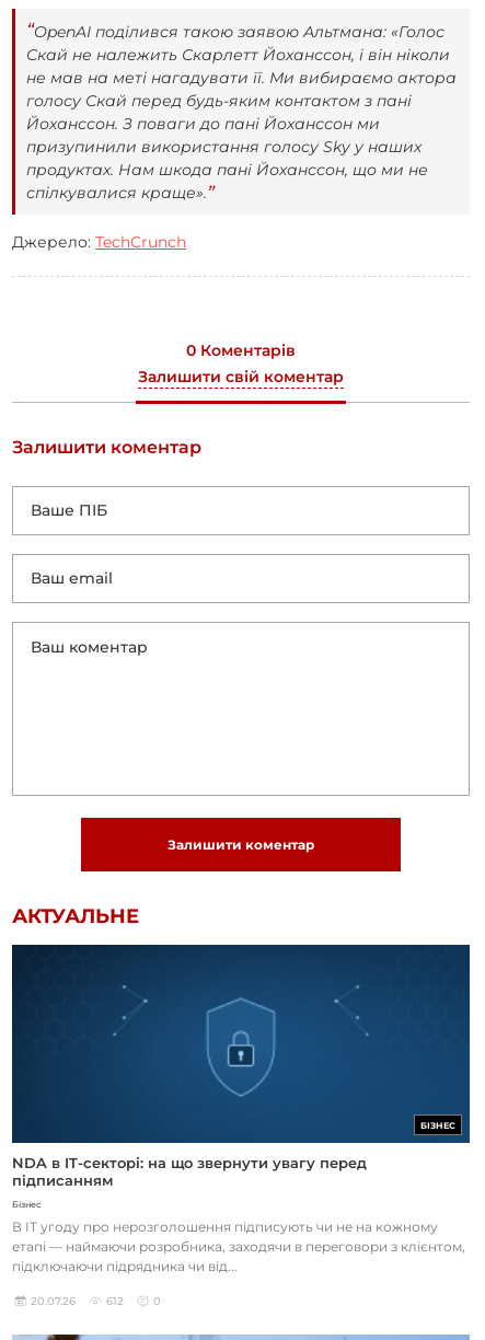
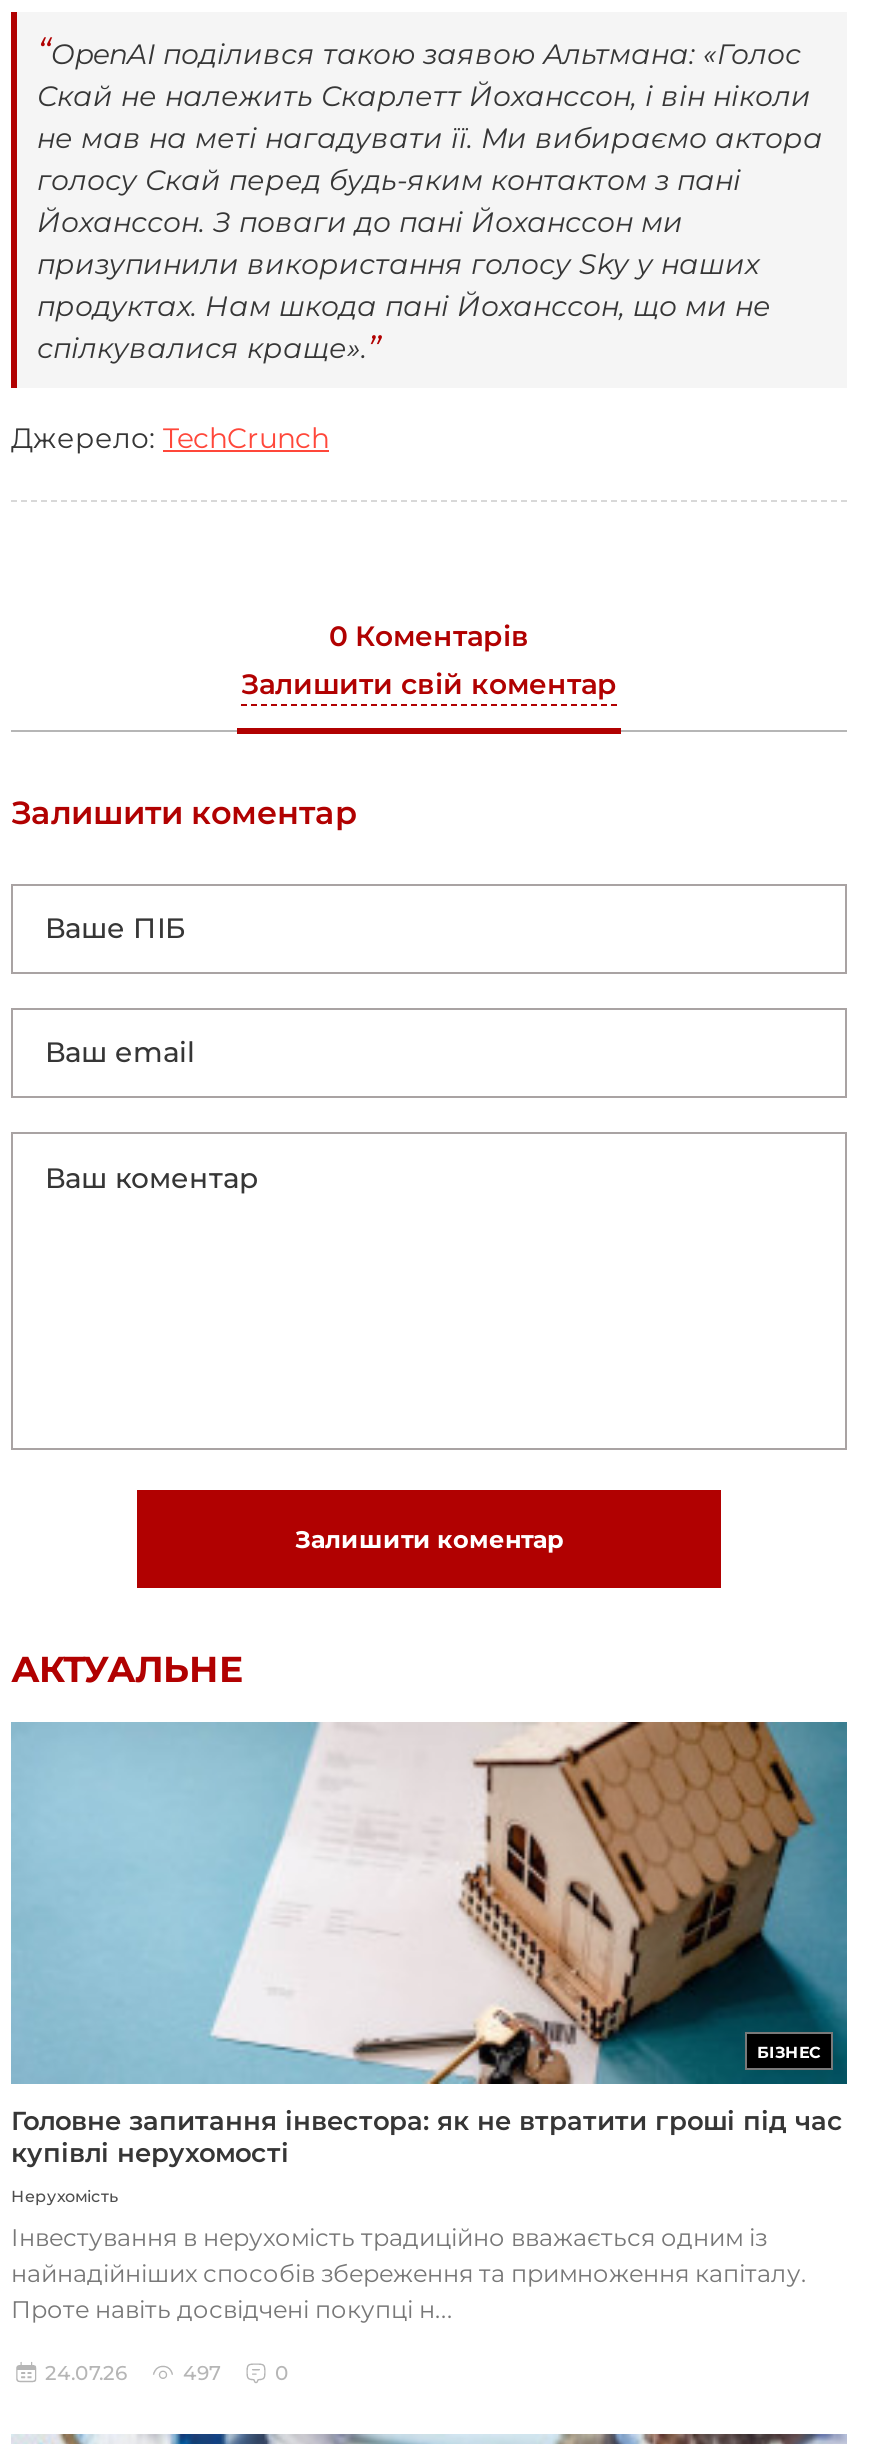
- [image]
- NDA в IT-секторі: на що звернути увагу перед
- підписанням
+ [image]
+ Головне запитання інвестора: як не втратити гроші під час
+ купівлі нерухомості

- Бізнес
+ Нерухомість

- В IT угоду про нерозголошення підписують чи не на кожному
- етапі — наймаючи розробника, заходячи в переговори з клієнтом,
- підключаючи підрядника чи від...
+ Інвестування в нерухомість традиційно вважається одним із
+ найнадійніших способів збереження та примноження капіталу.
+ Проте навіть досвідчені покупці н...

- 20.07.26
- 612
+ 24.07.26
+ 497
